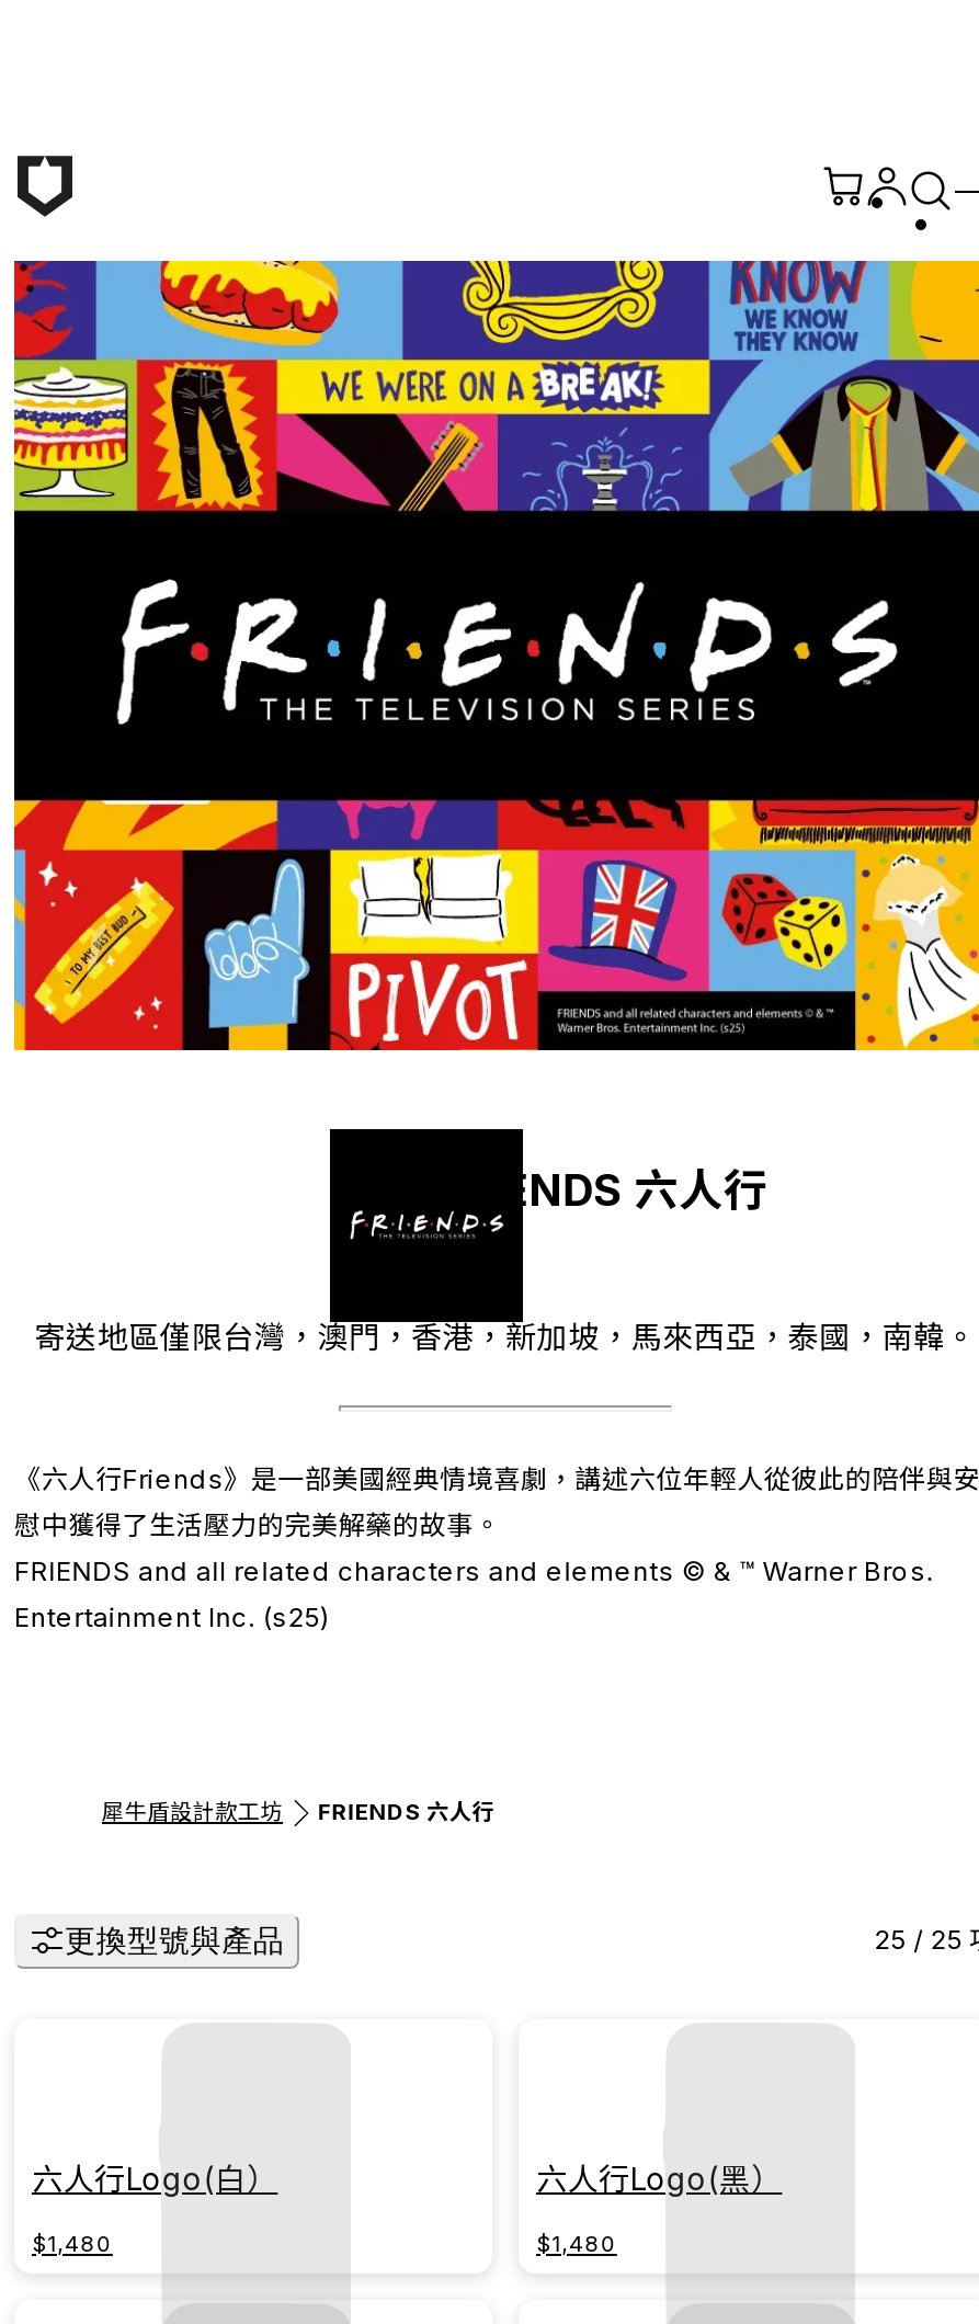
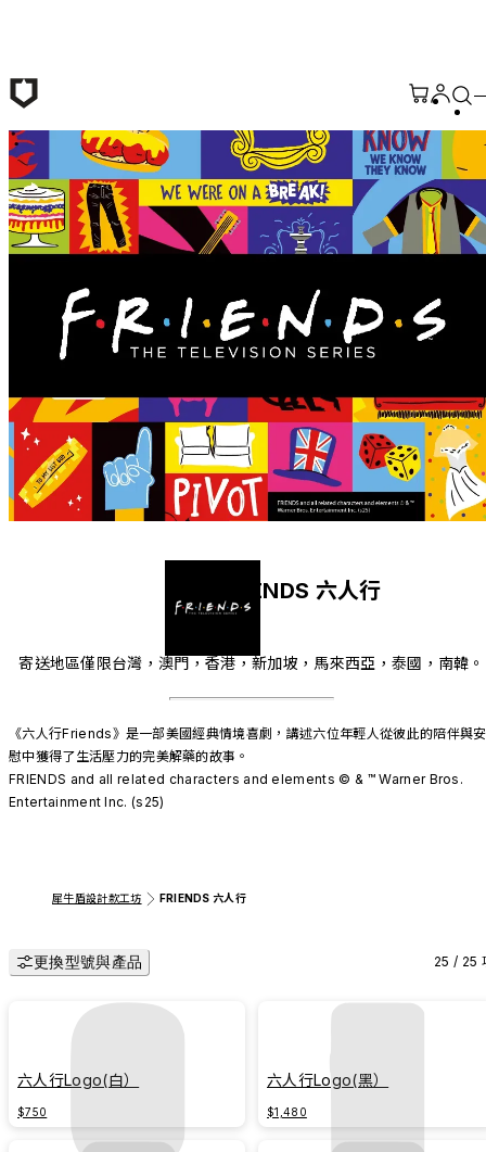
- $1,480
+ $750
